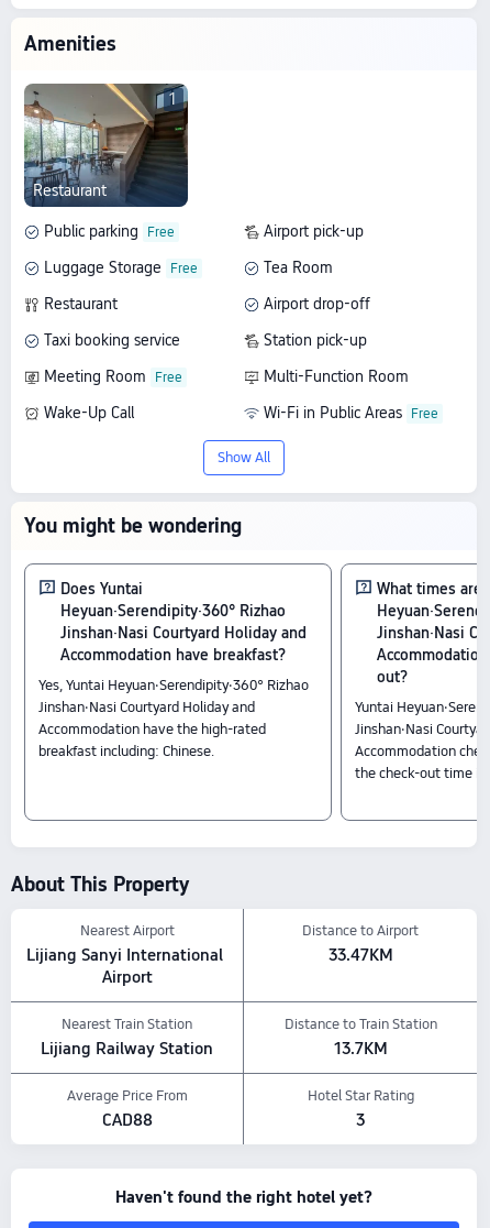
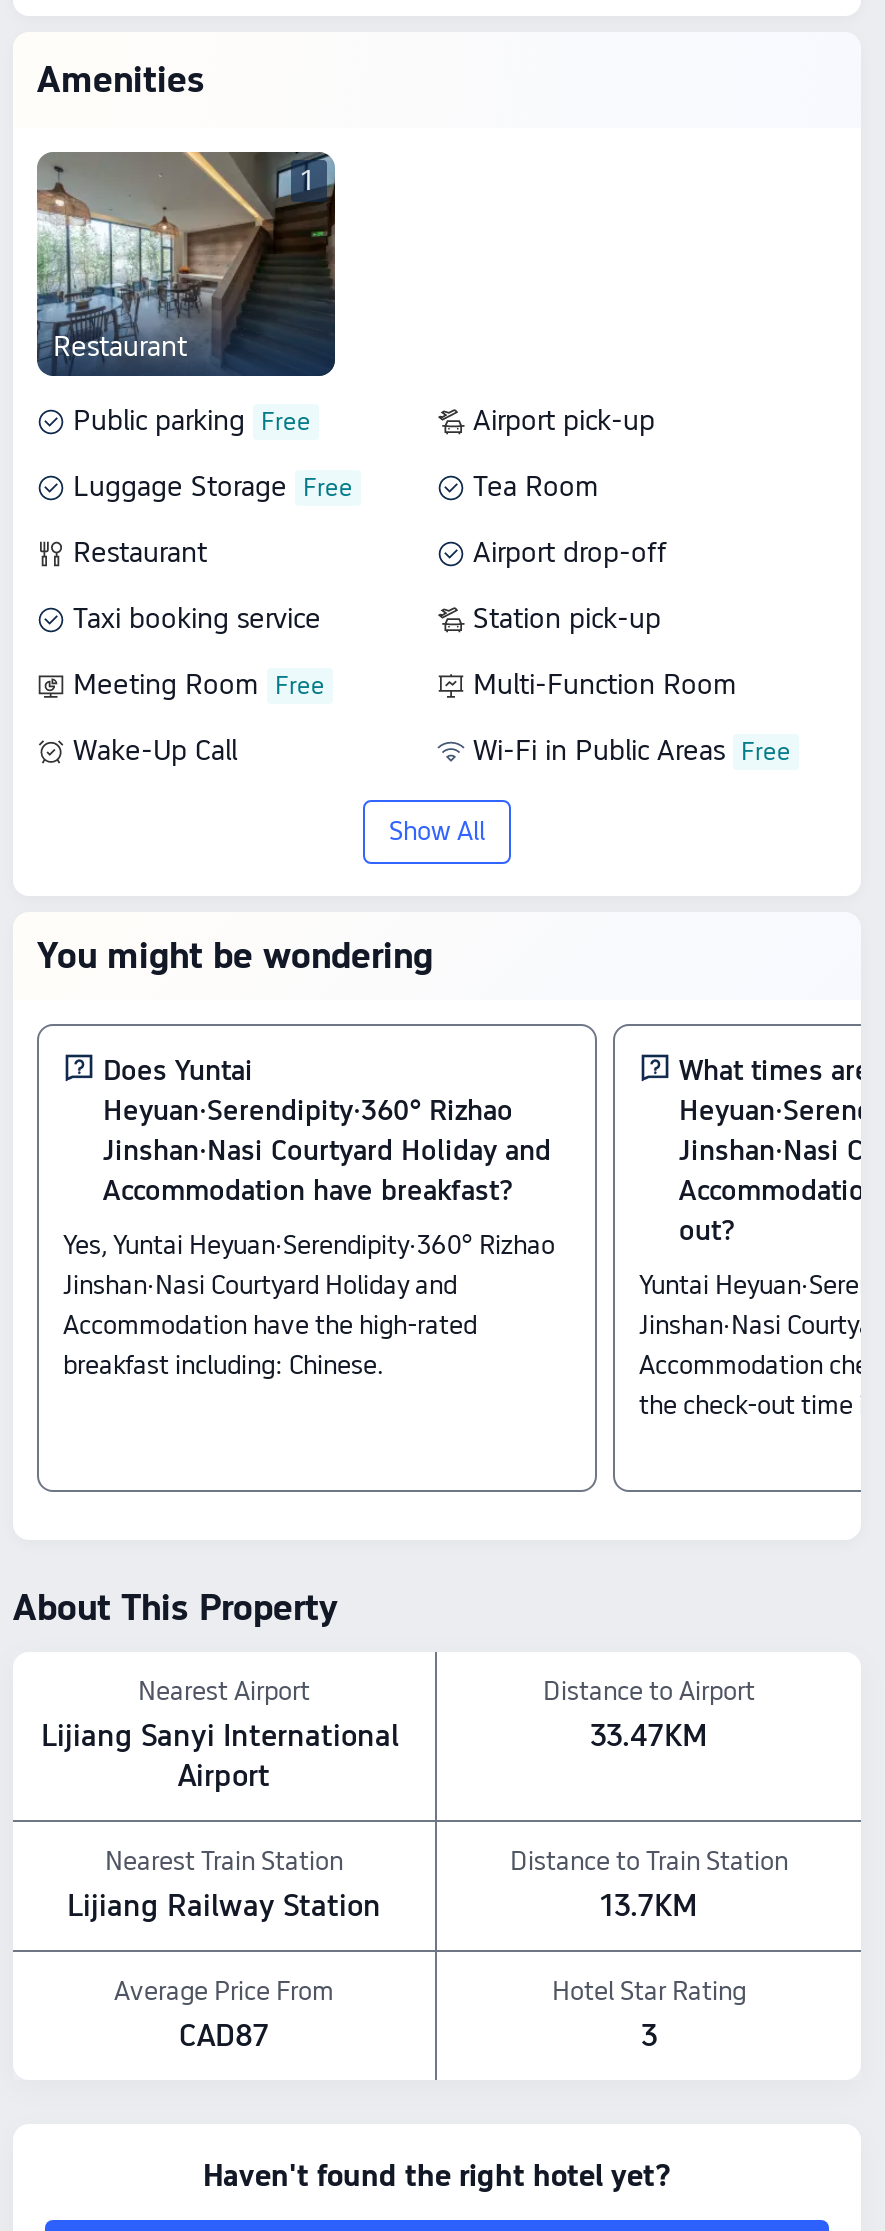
- CAD88
+ CAD87
